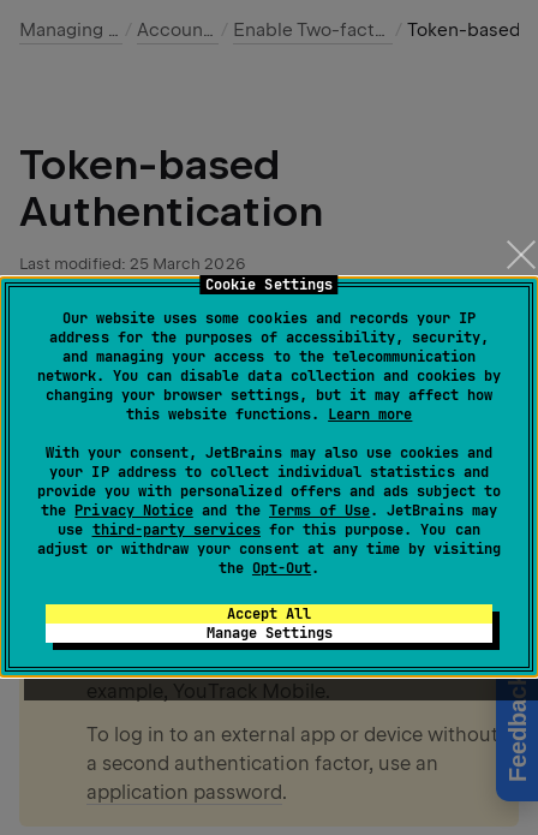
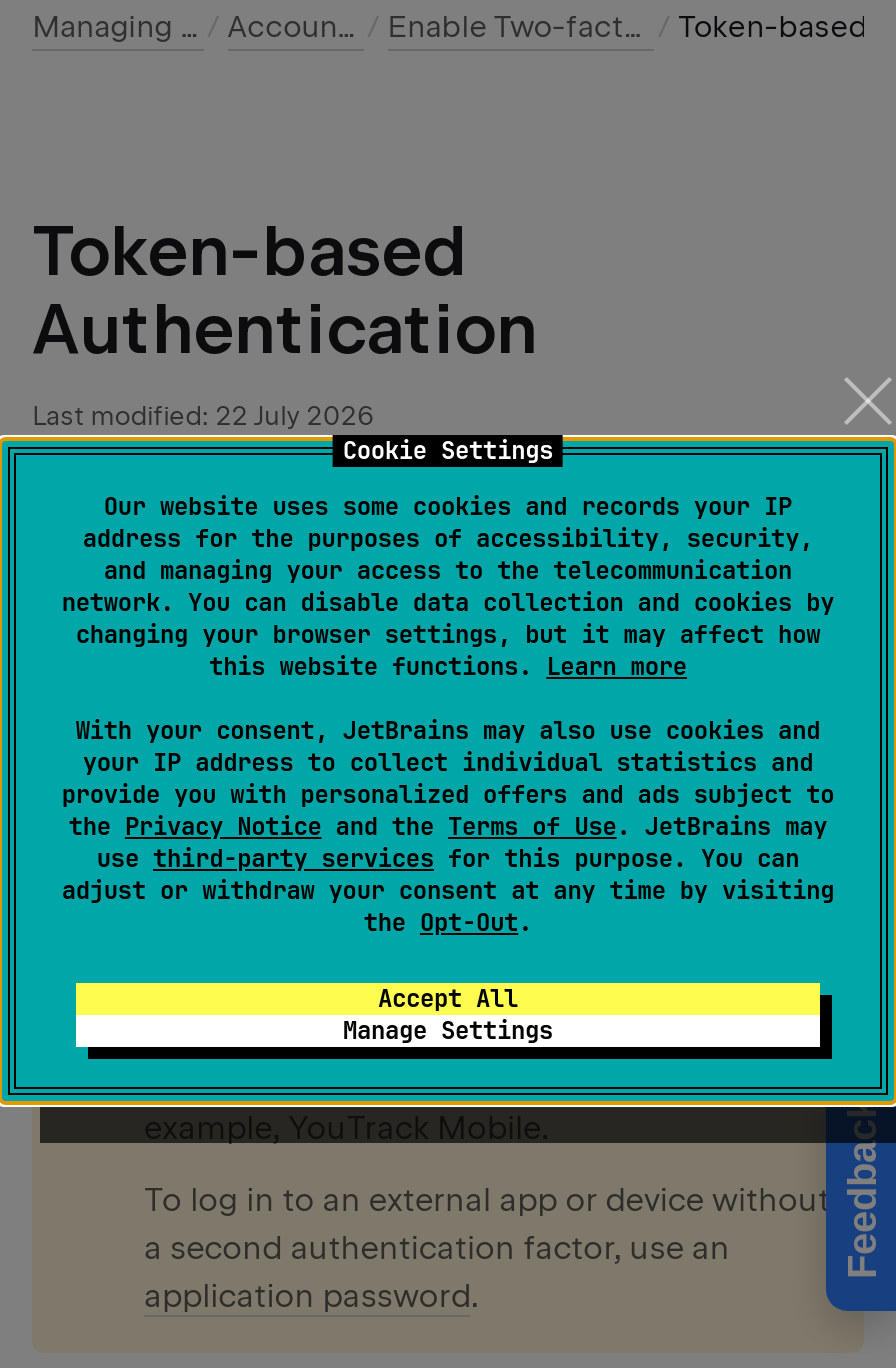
- Last modified: 25 March 2026
+ Last modified: 22 July 2026
